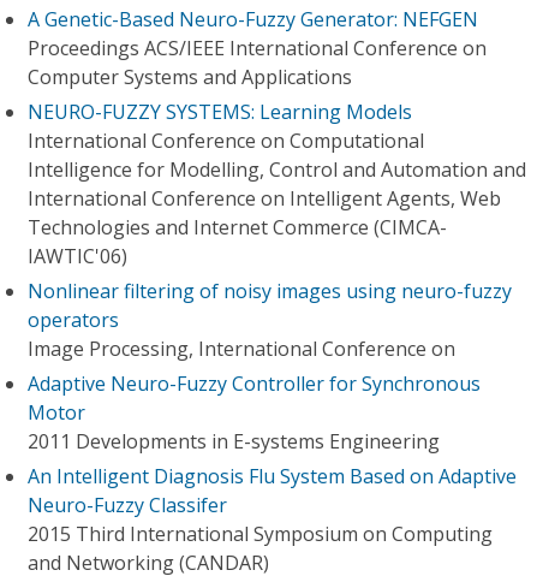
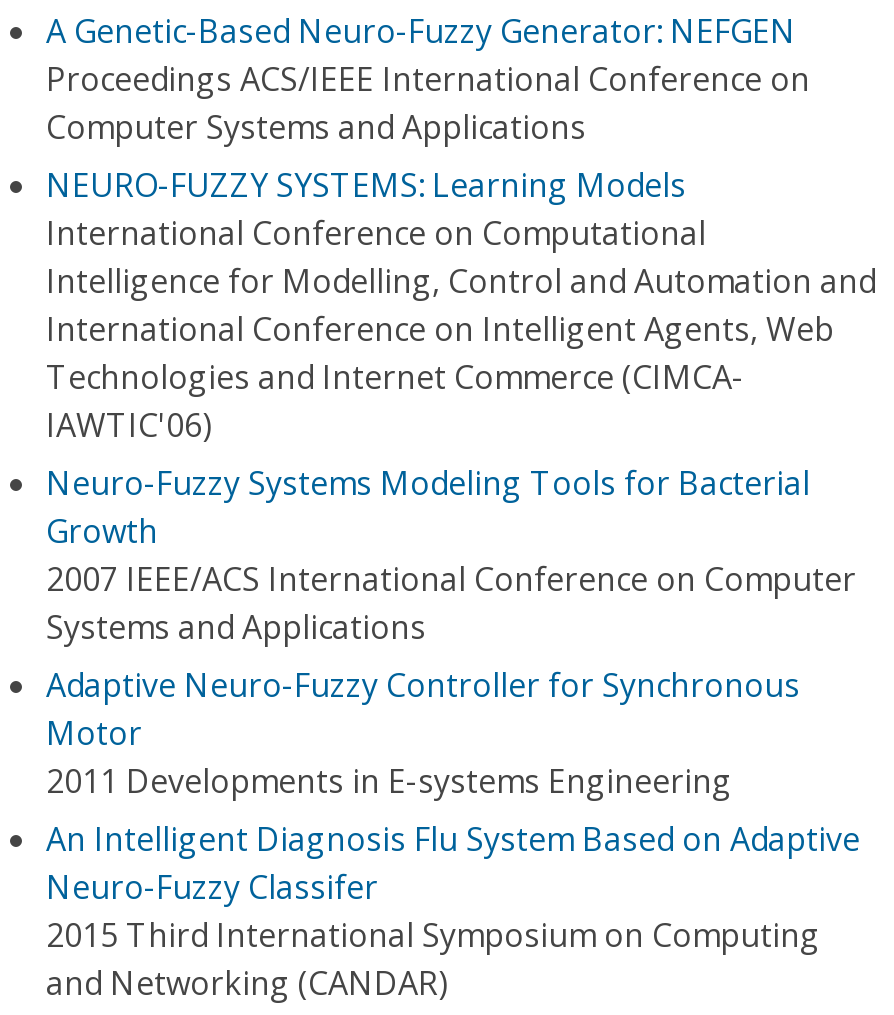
- Nonlinear filtering of noisy images using neuro-fuzzy
- operators
- Image Processing, International Conference on
+ Neuro-Fuzzy Systems Modeling Tools for Bacterial
+ Growth
+ 2007 IEEE/ACS International Conference on Computer
+ Systems and Applications
